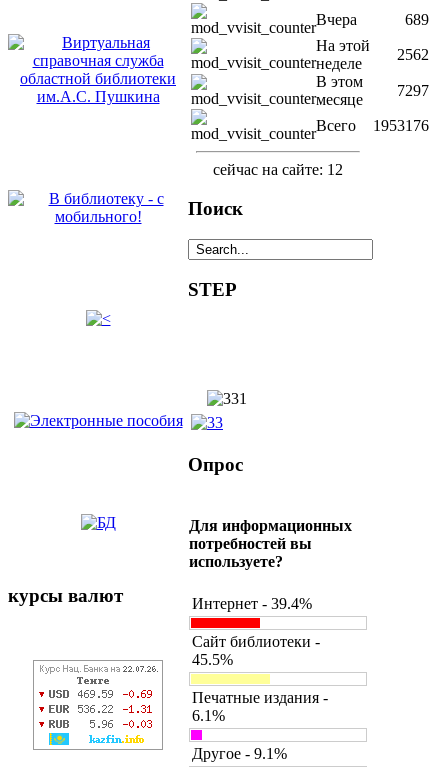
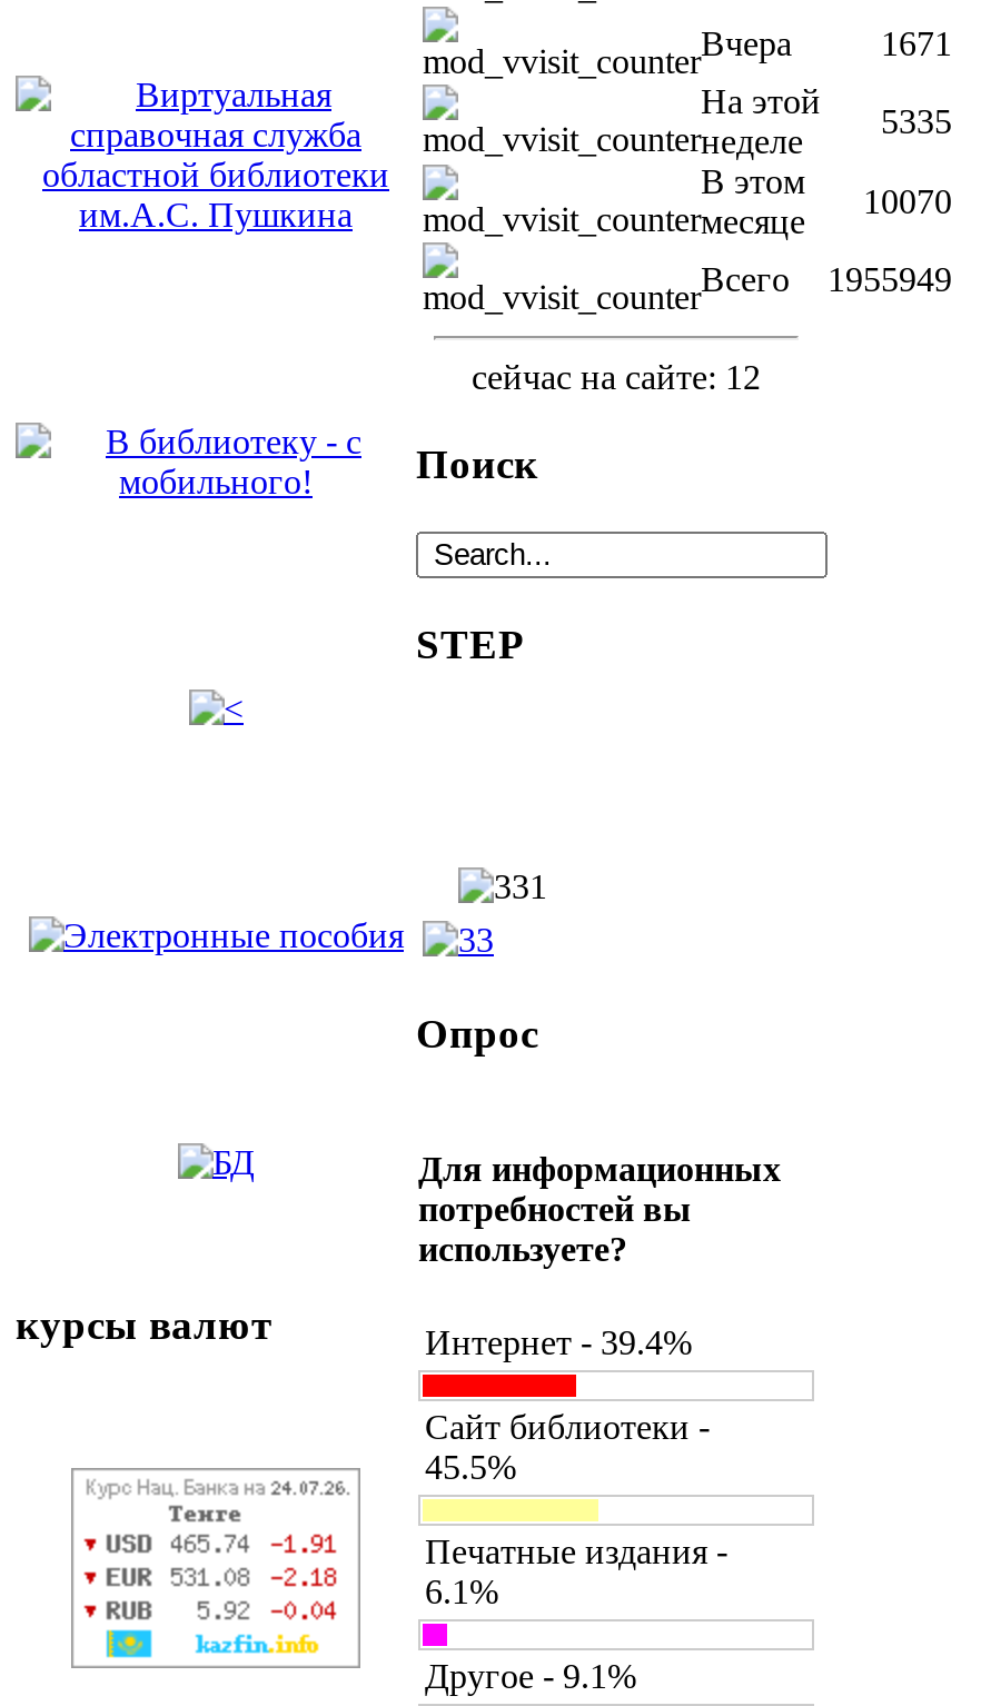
- 689
+ 1671

- 2562
+ 5335

- 7297
+ 10070

- Всего 1953176
+ Всего 1955949
